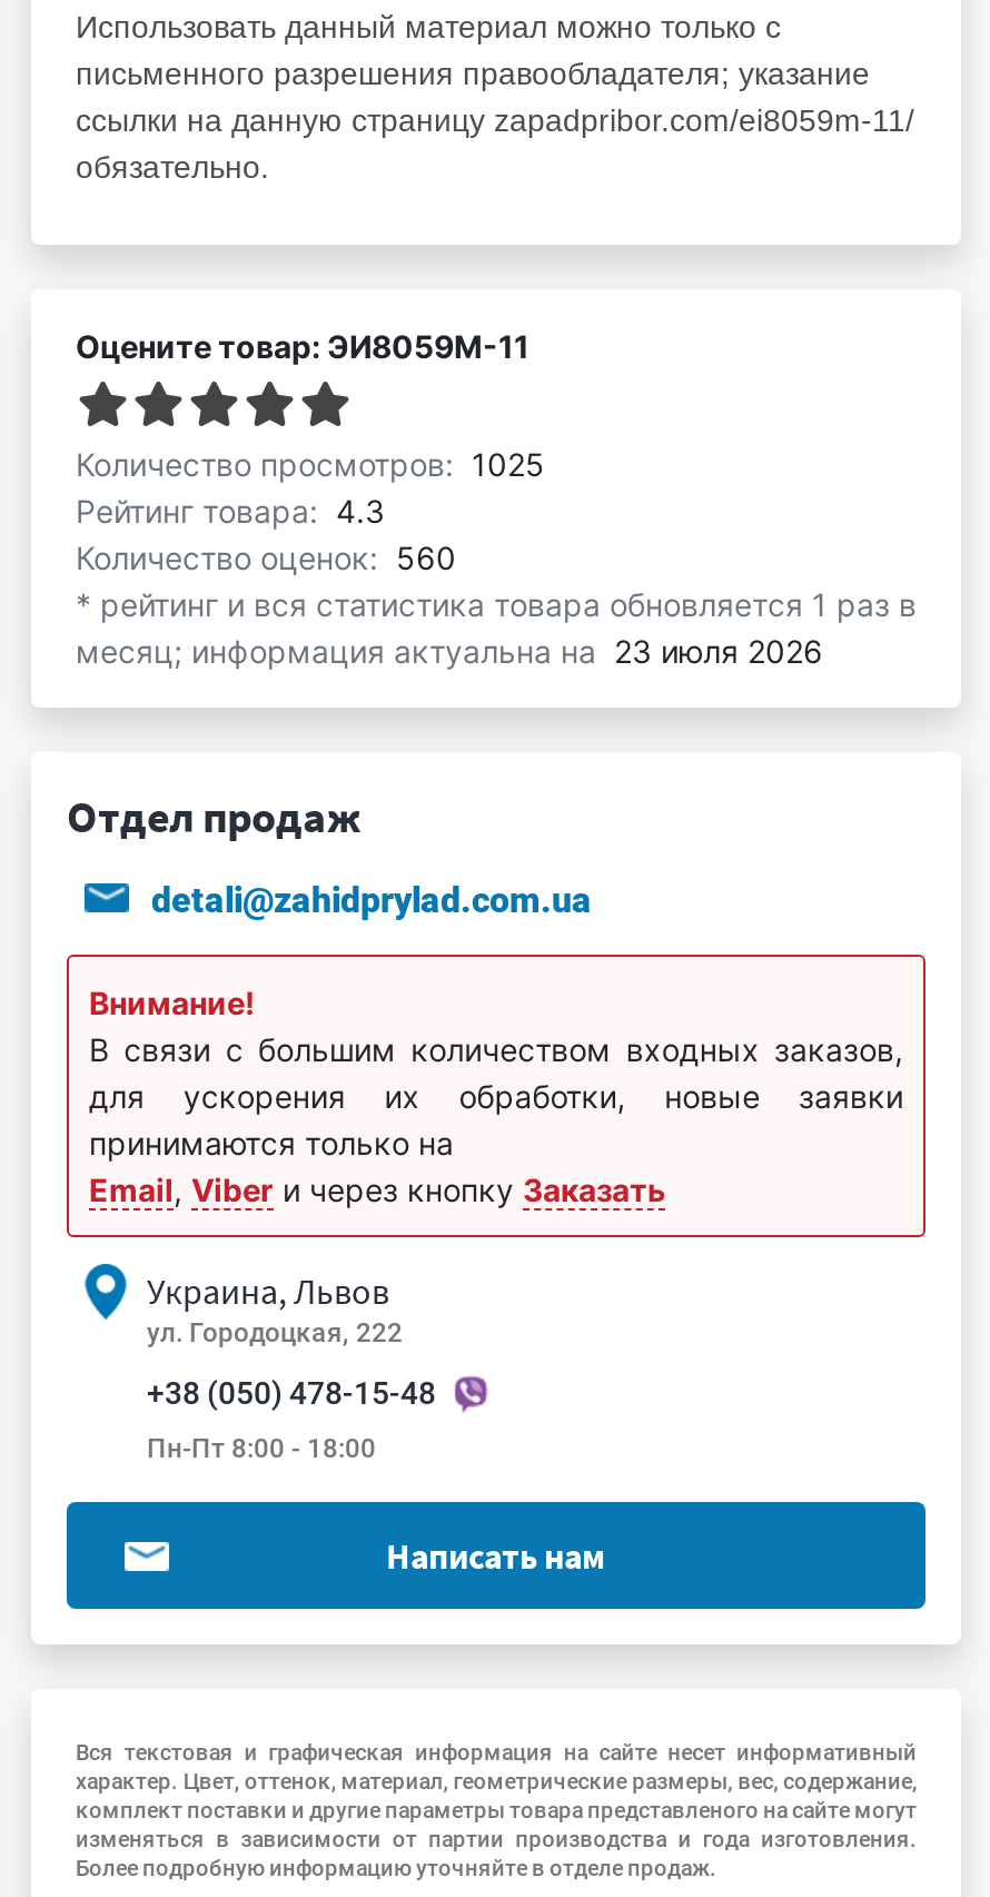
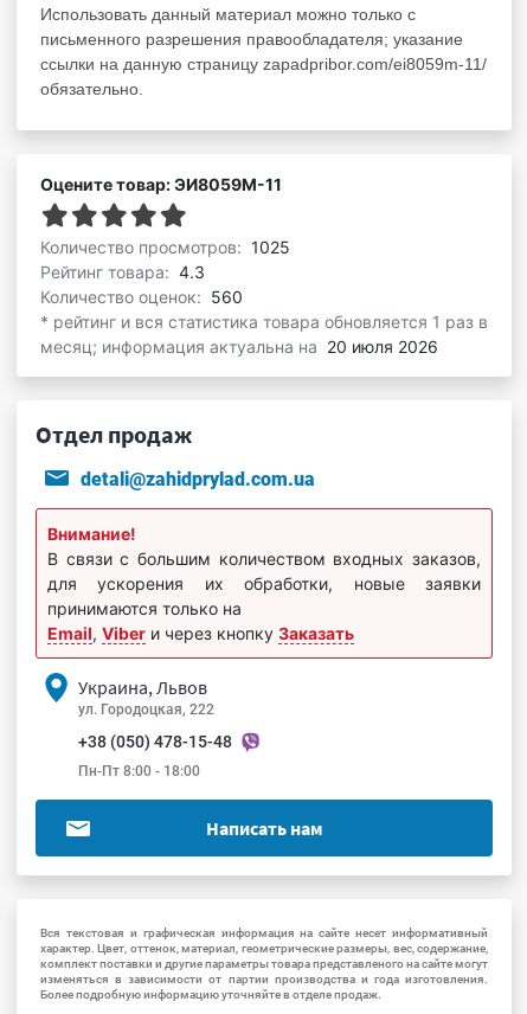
- месяц; информация актуальна на 23 июля 2026
+ месяц; информация актуальна на 20 июля 2026
